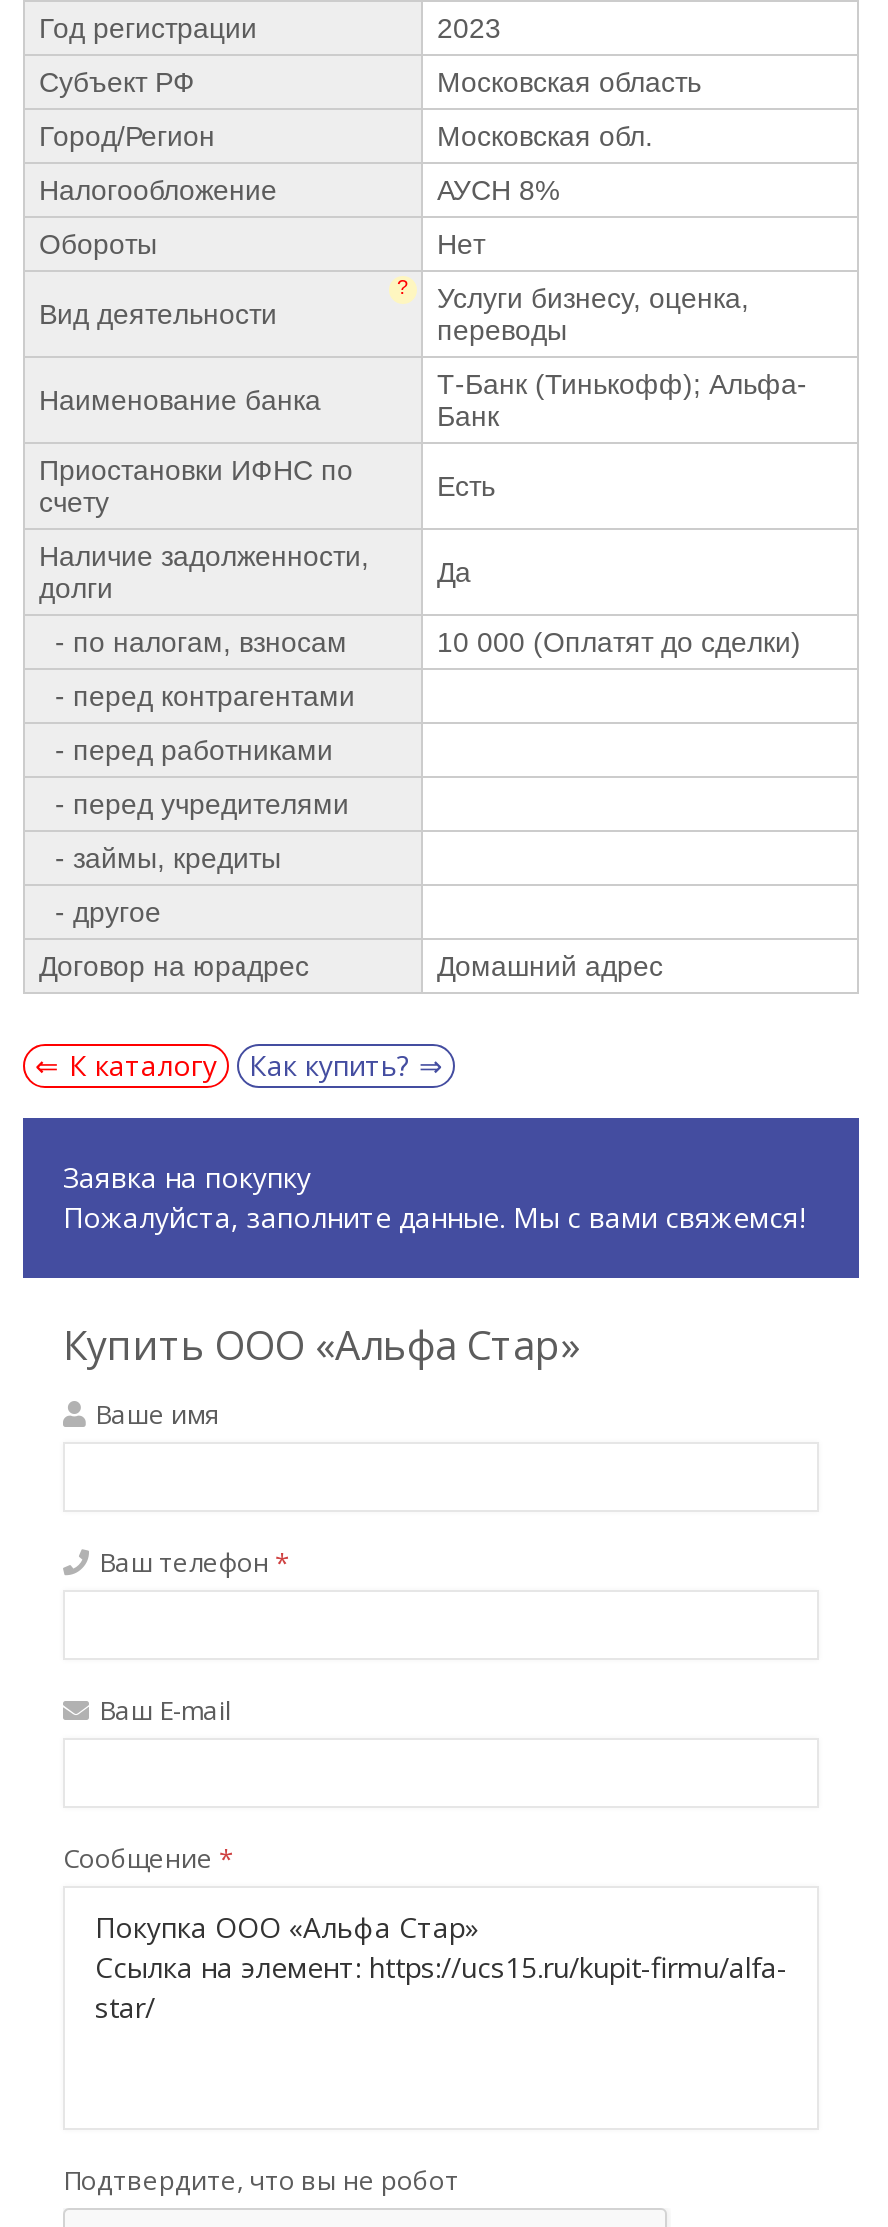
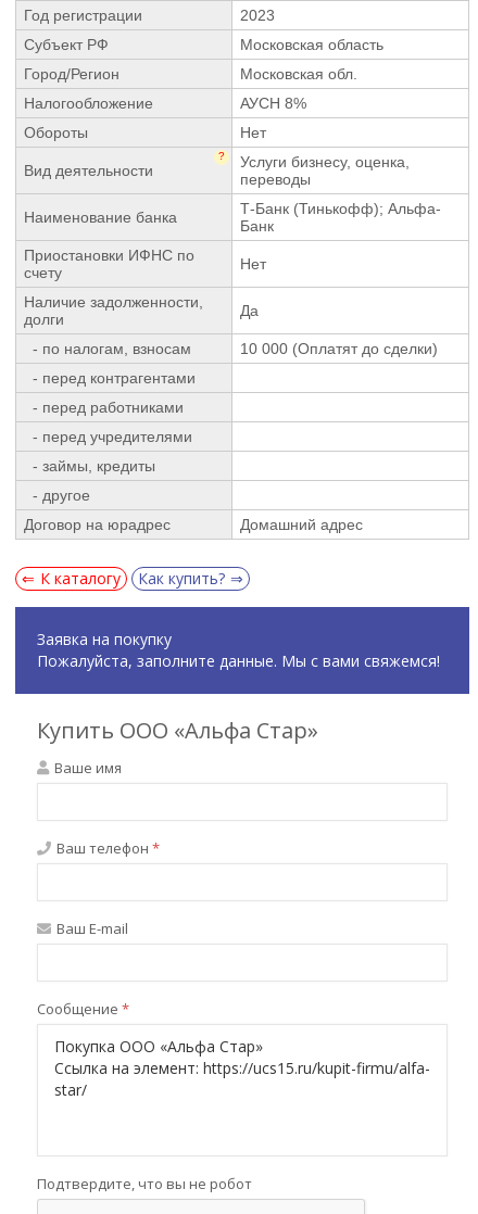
- Есть
+ Нет
